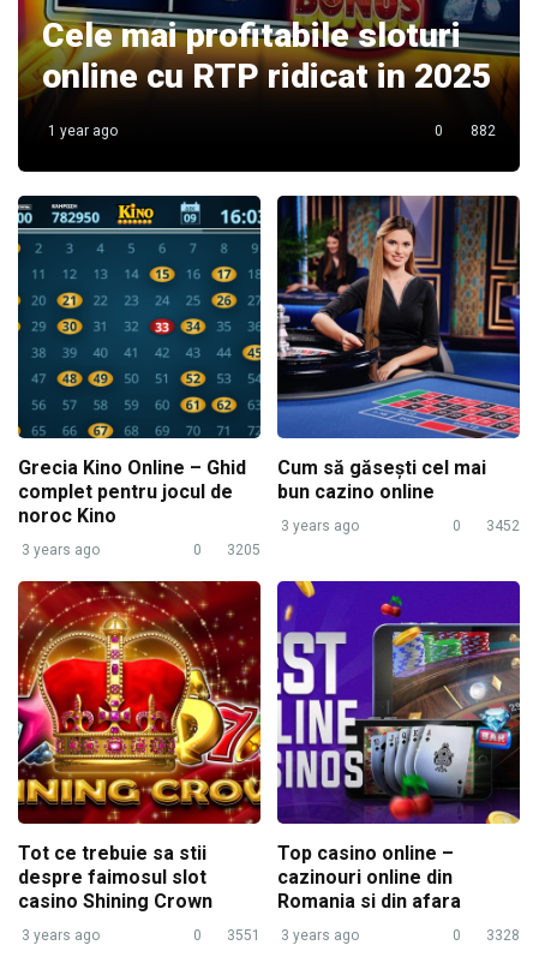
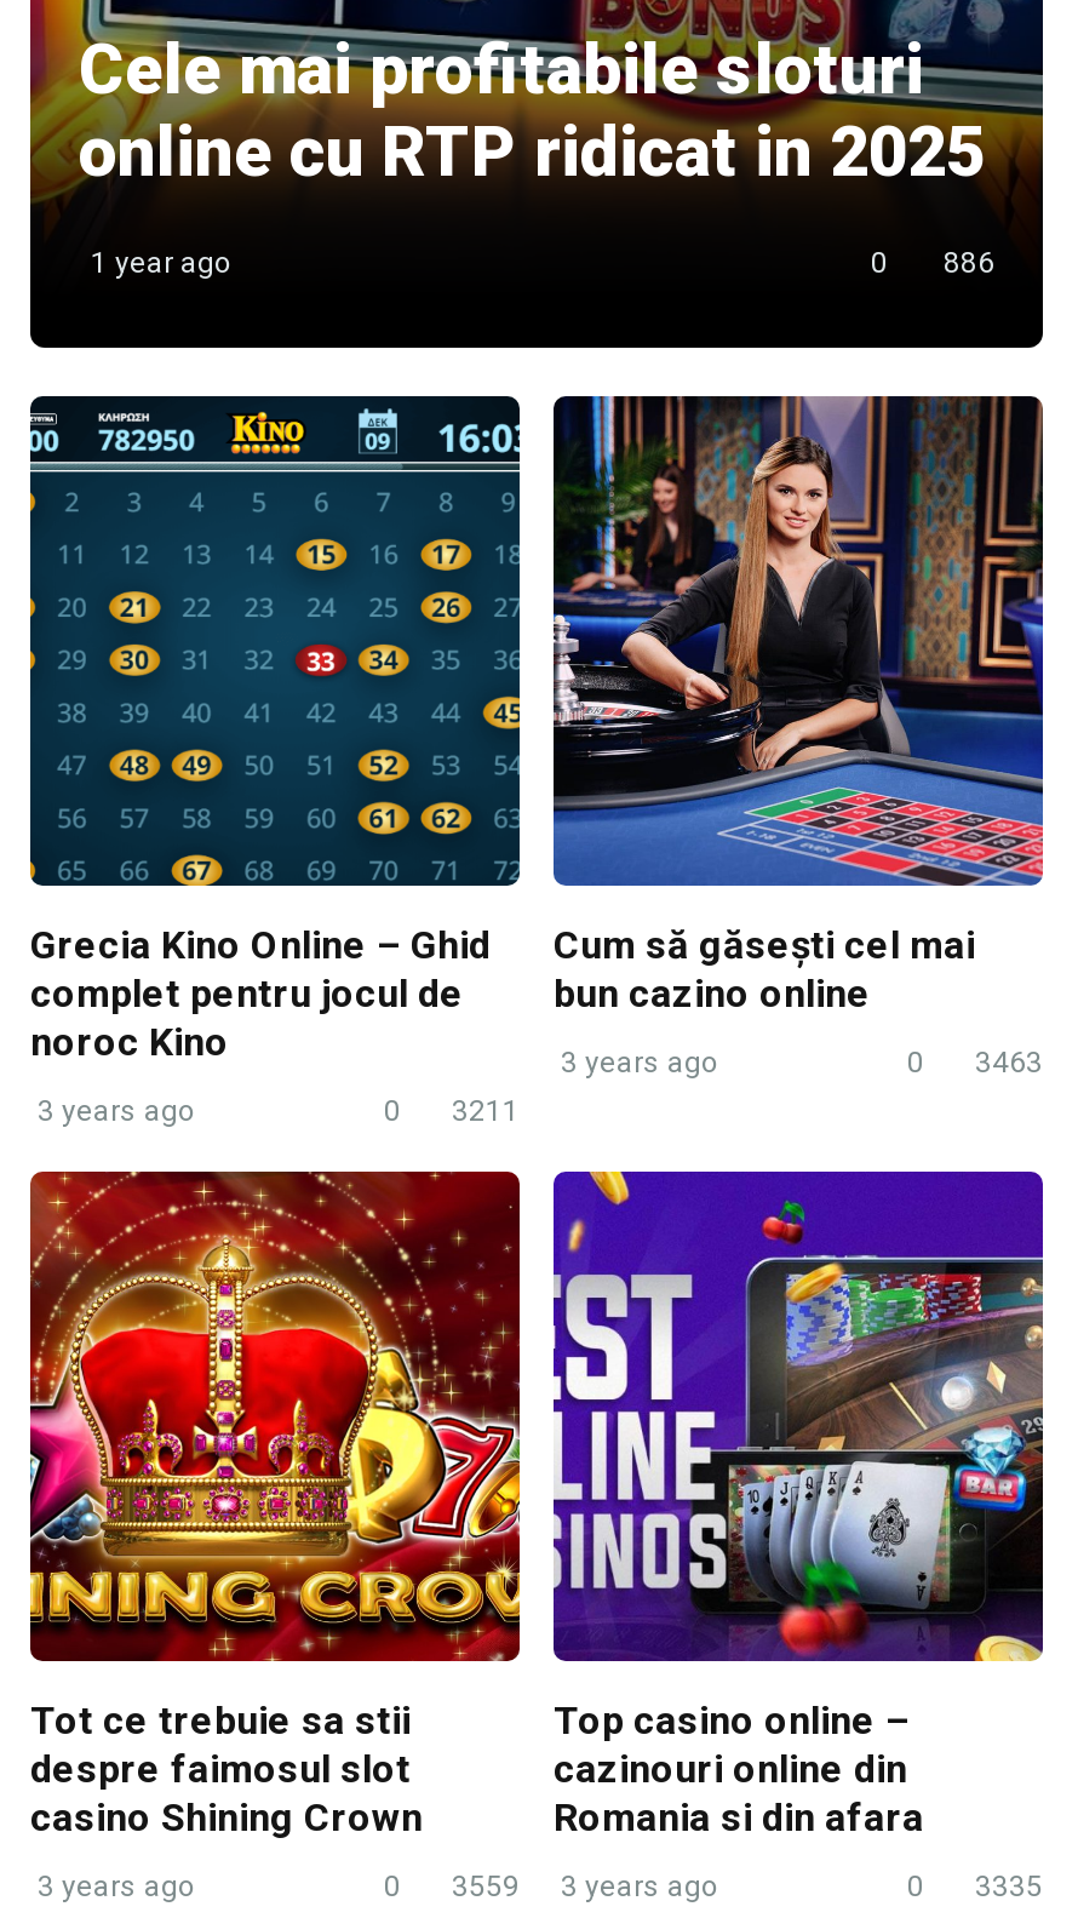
- 0 882
+ 0 886

- 0 3452
+ 0 3463

- 0 3205
+ 0 3211

- 0 3551 3 years ago
+ 0 3559 3 years ago

- 0 3328
+ 0 3335
